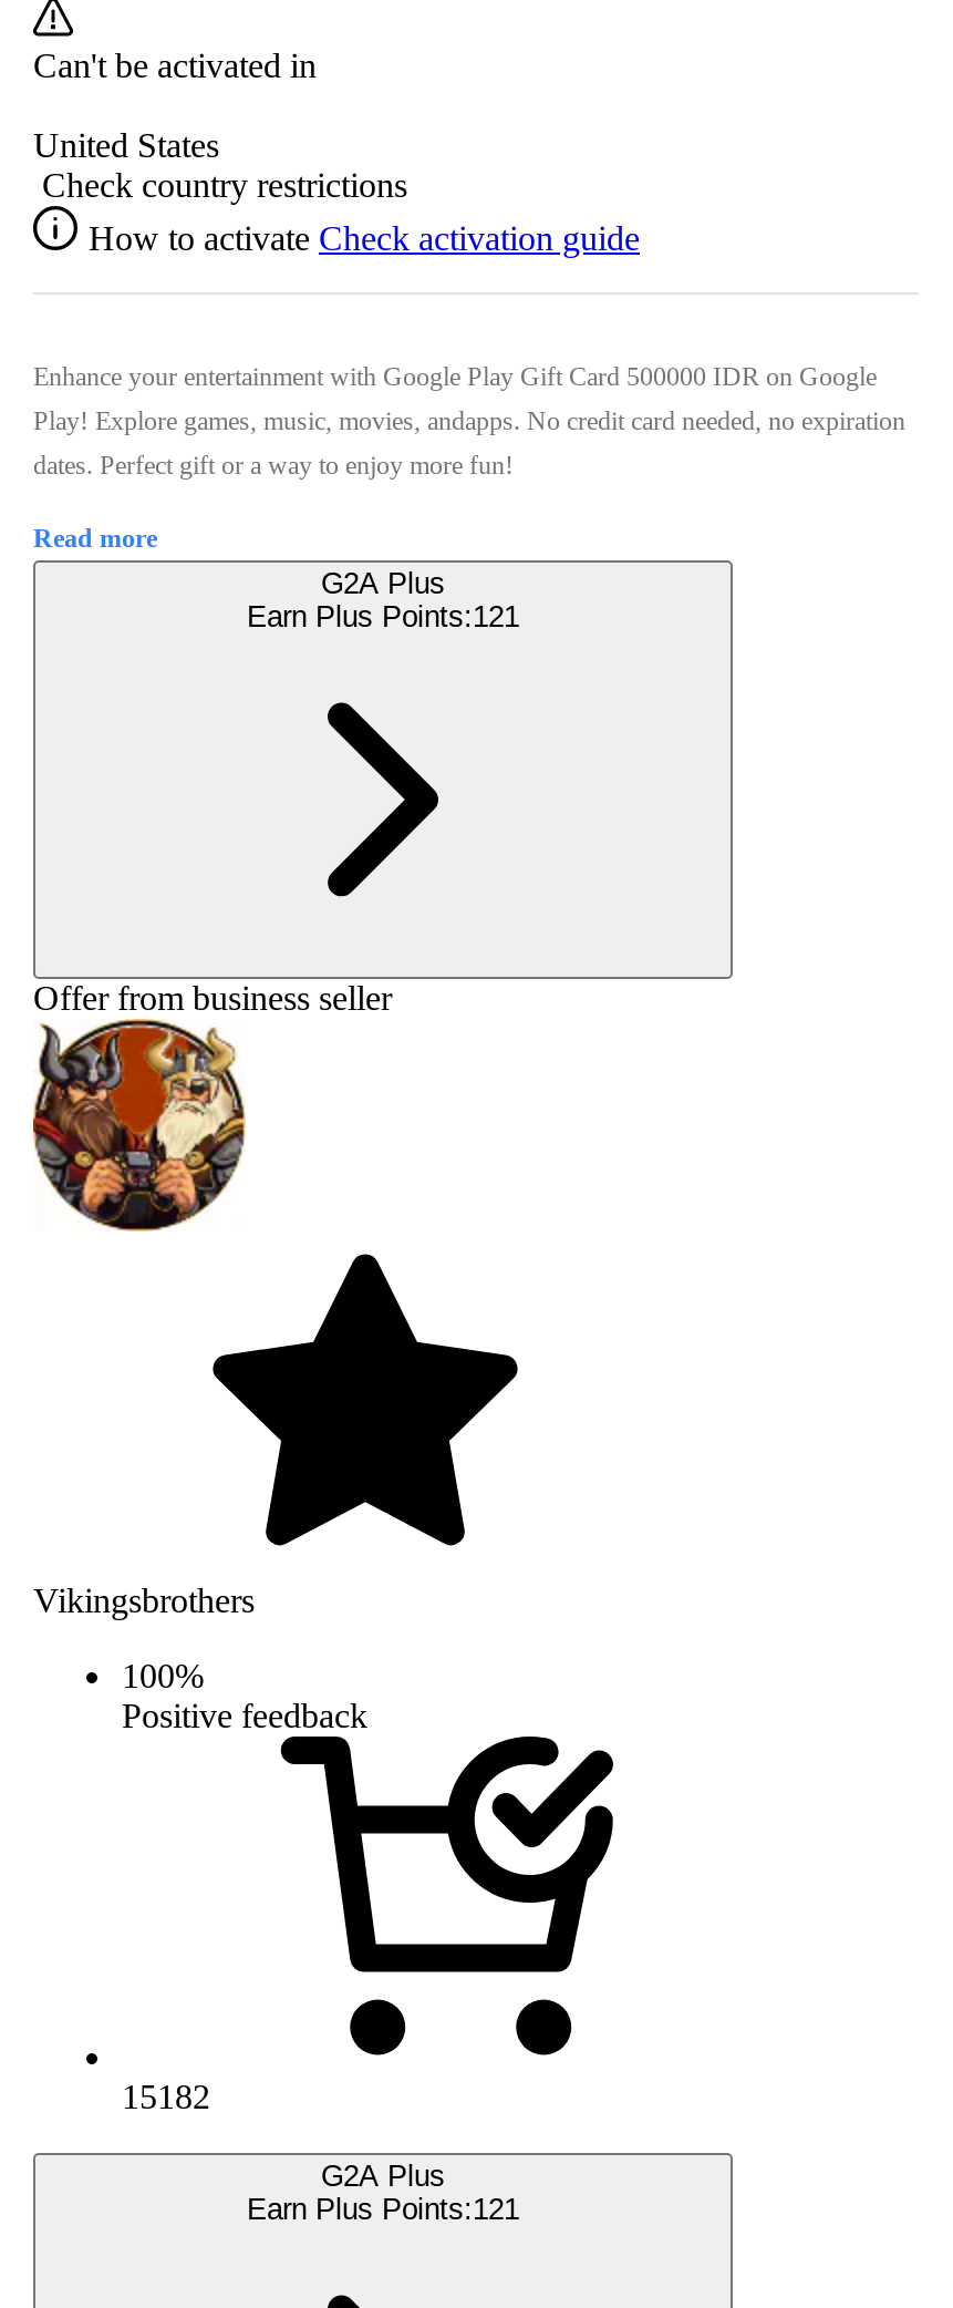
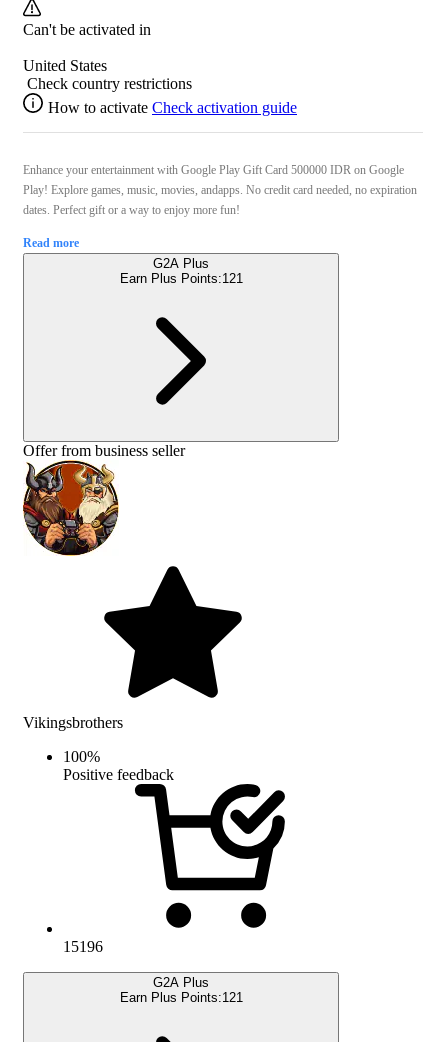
- 15182
+ 15196
